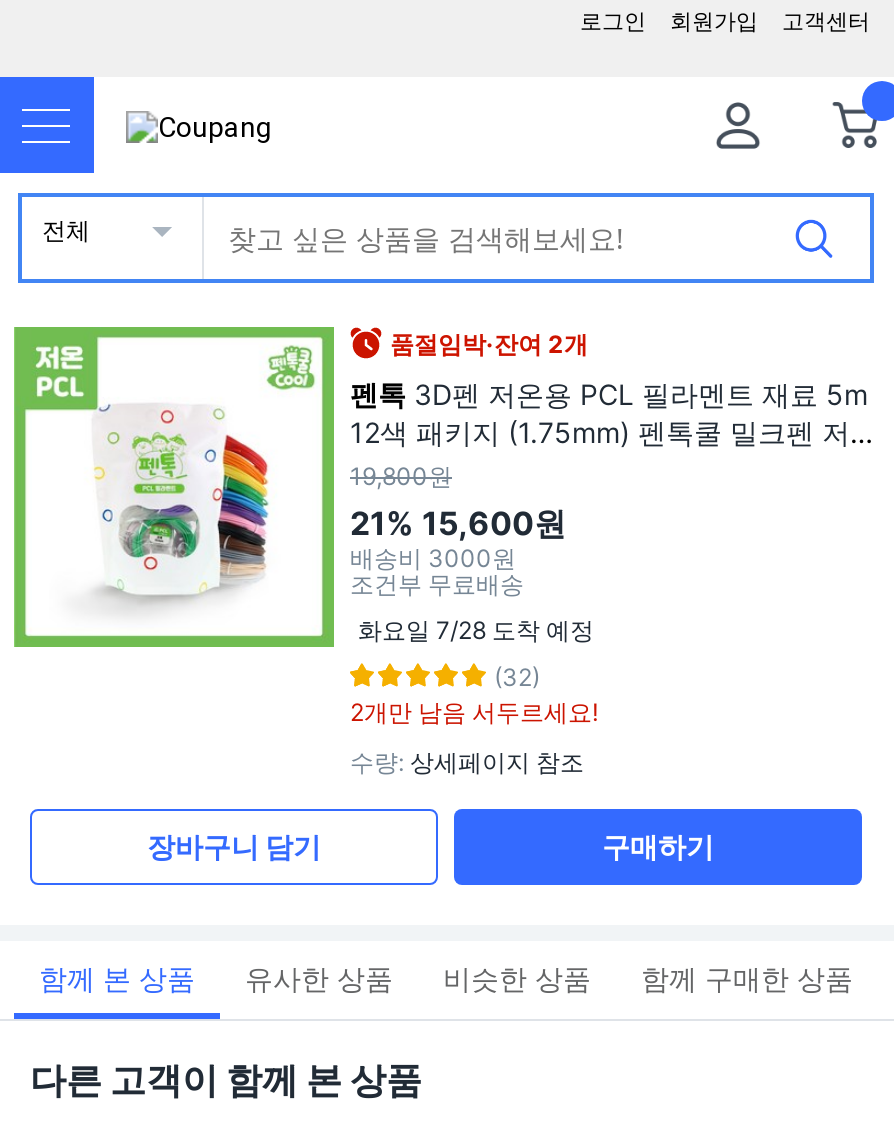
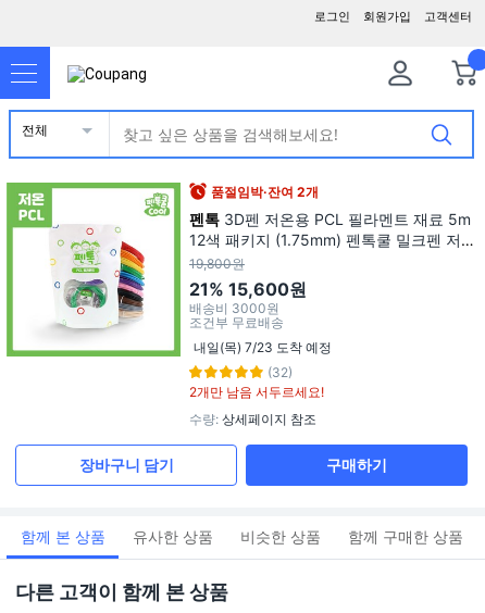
- 화요일 7/28 도착 예정
+ 내일(목) 7/23 도착 예정
